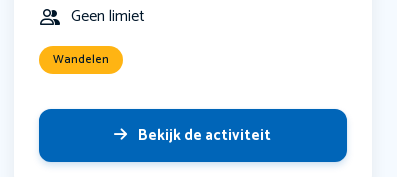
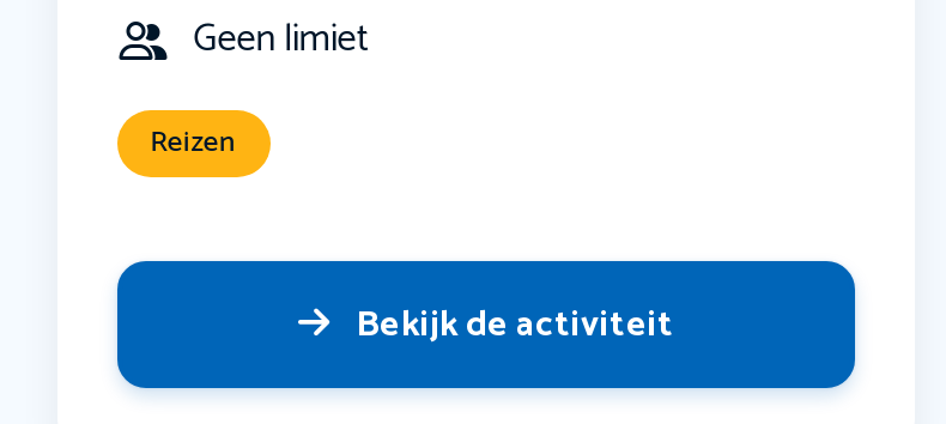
- Wandelen
+ Reizen
